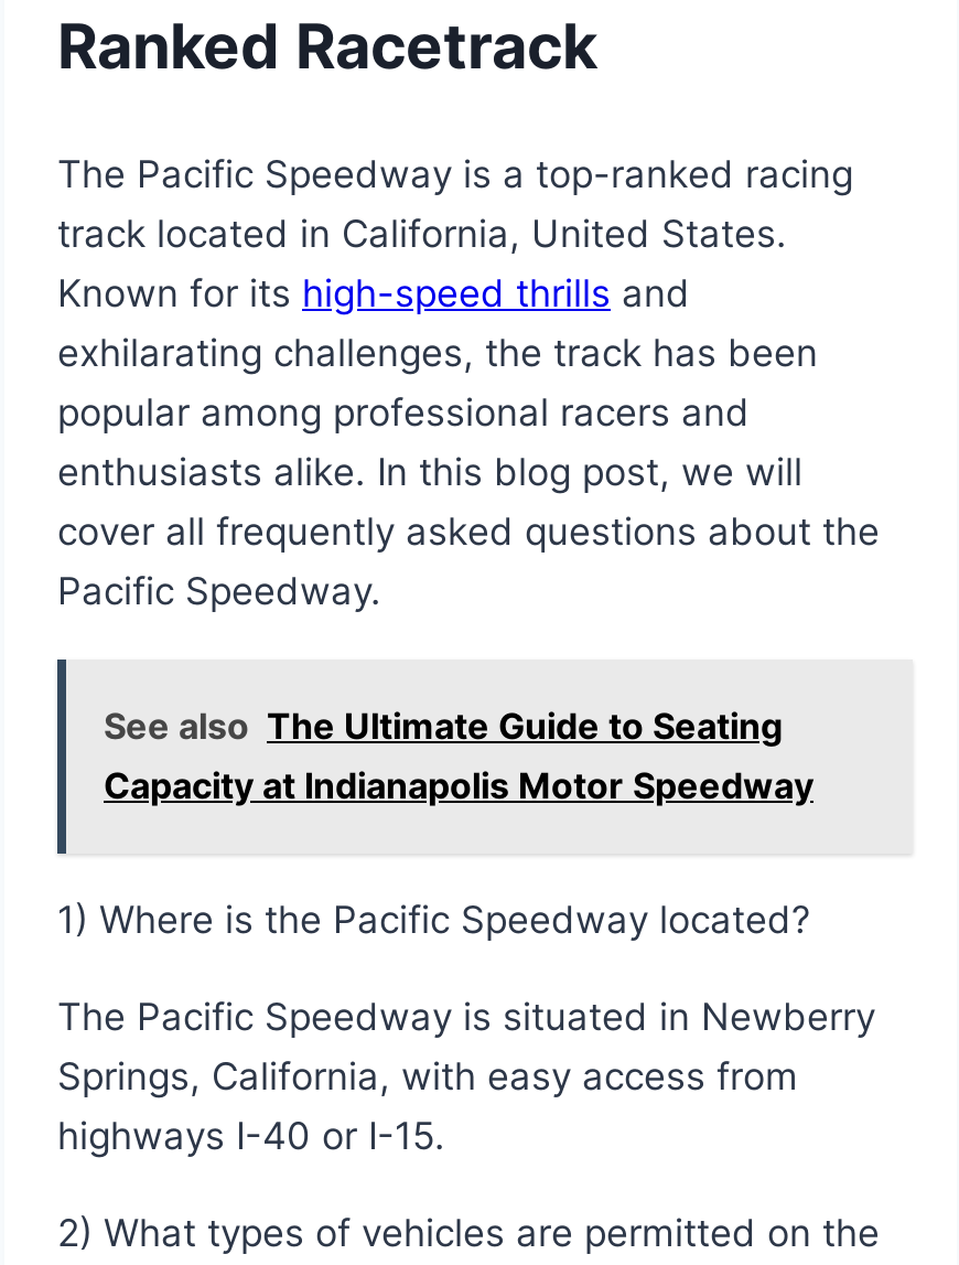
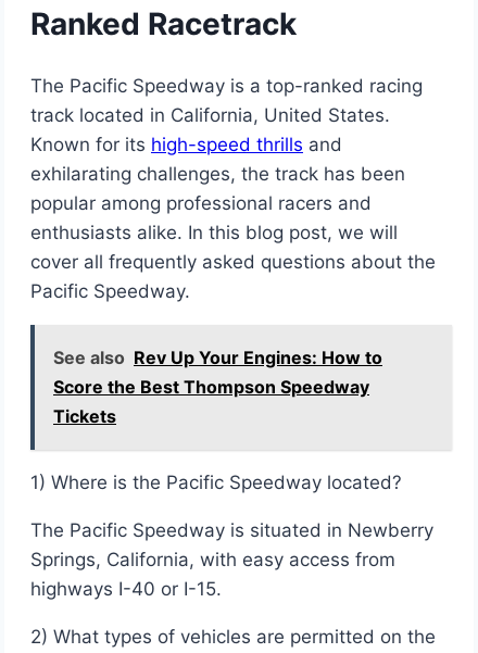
- See also The Ultimate Guide to Seating
- Capacity at Indianapolis Motor Speedway
+ See also Rev Up Your Engines: How to
+ Score the Best Thompson Speedway
+ Tickets
